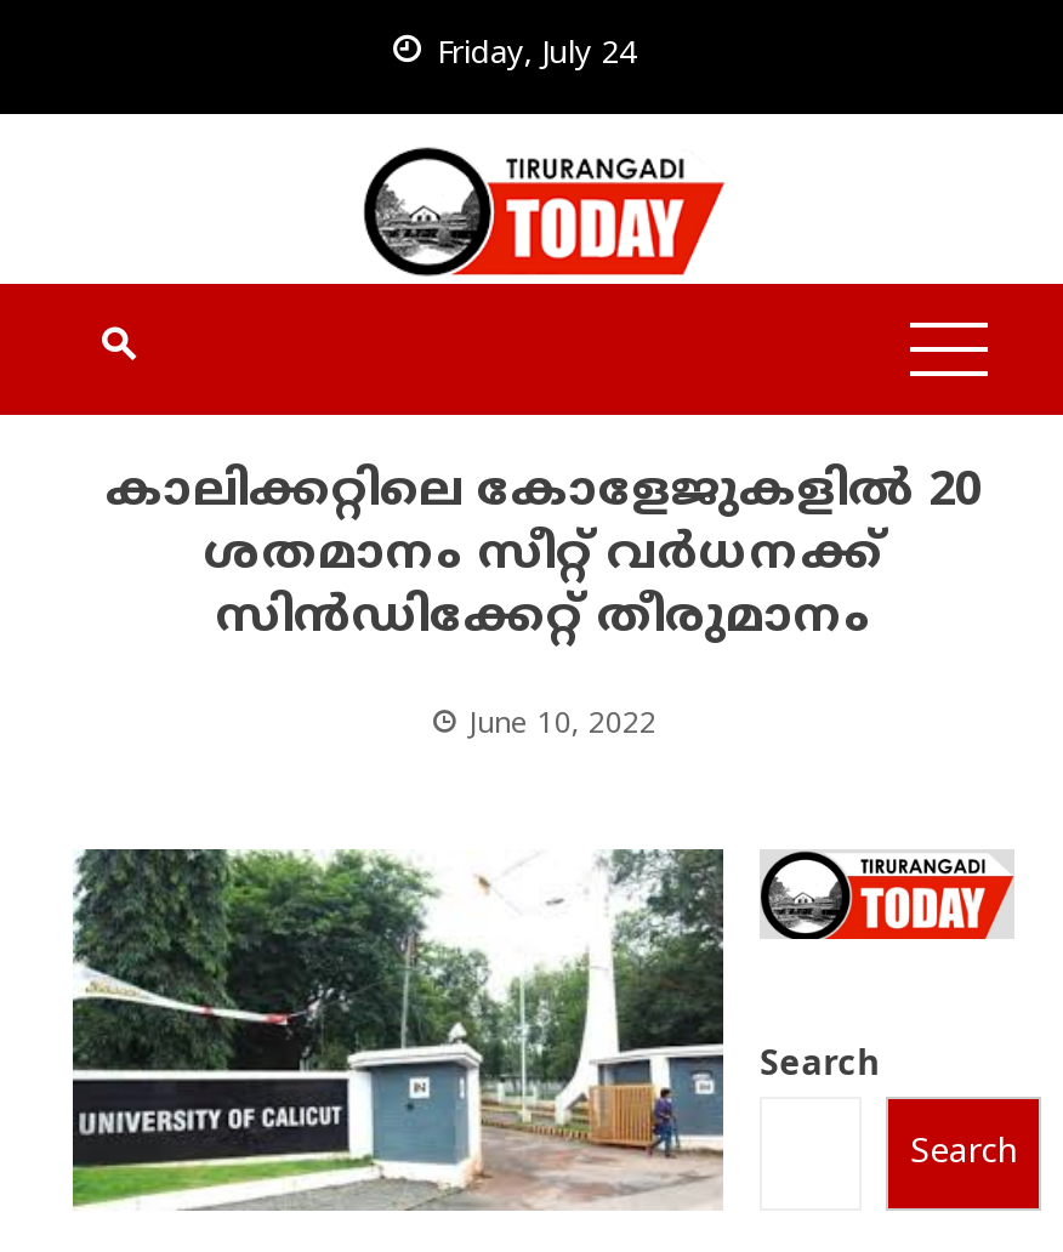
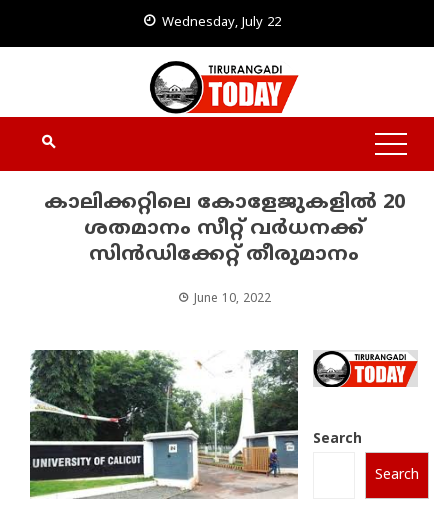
- Friday, July 24
+ Wednesday, July 22
